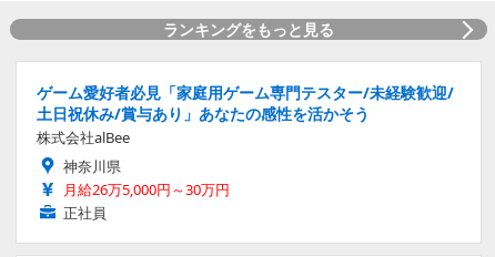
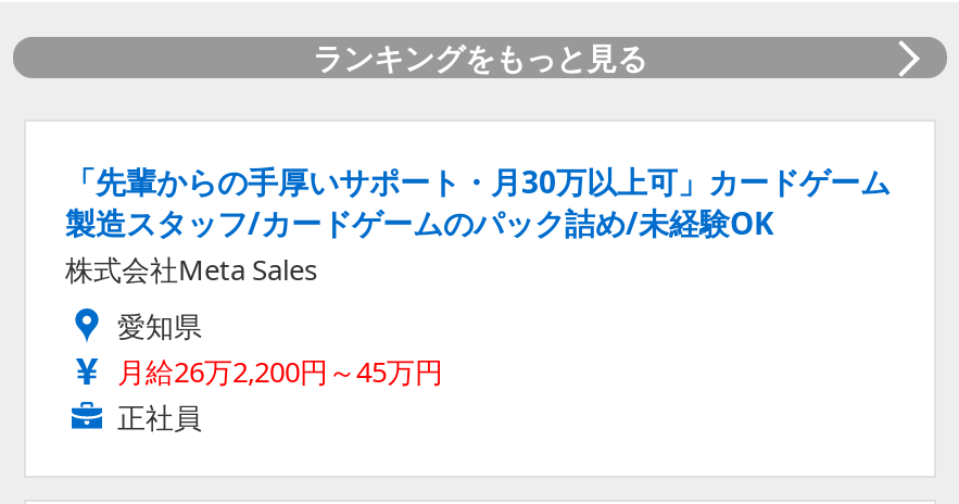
- ゲーム愛好者必見「家庭用ゲーム専門テスター/未経験歓迎/
- 土日祝休み/賞与あり」あなたの感性を活かそう
- 株式会社alBee
- 神奈川県
- 月給26万5,000円～30万円
+ 「先輩からの手厚いサポート・月30万以上可」カードゲーム
+ 製造スタッフ/カードゲームのパック詰め/未経験OK
+ 株式会社Meta Sales
+ 愛知県
+ 月給26万2,200円～45万円
